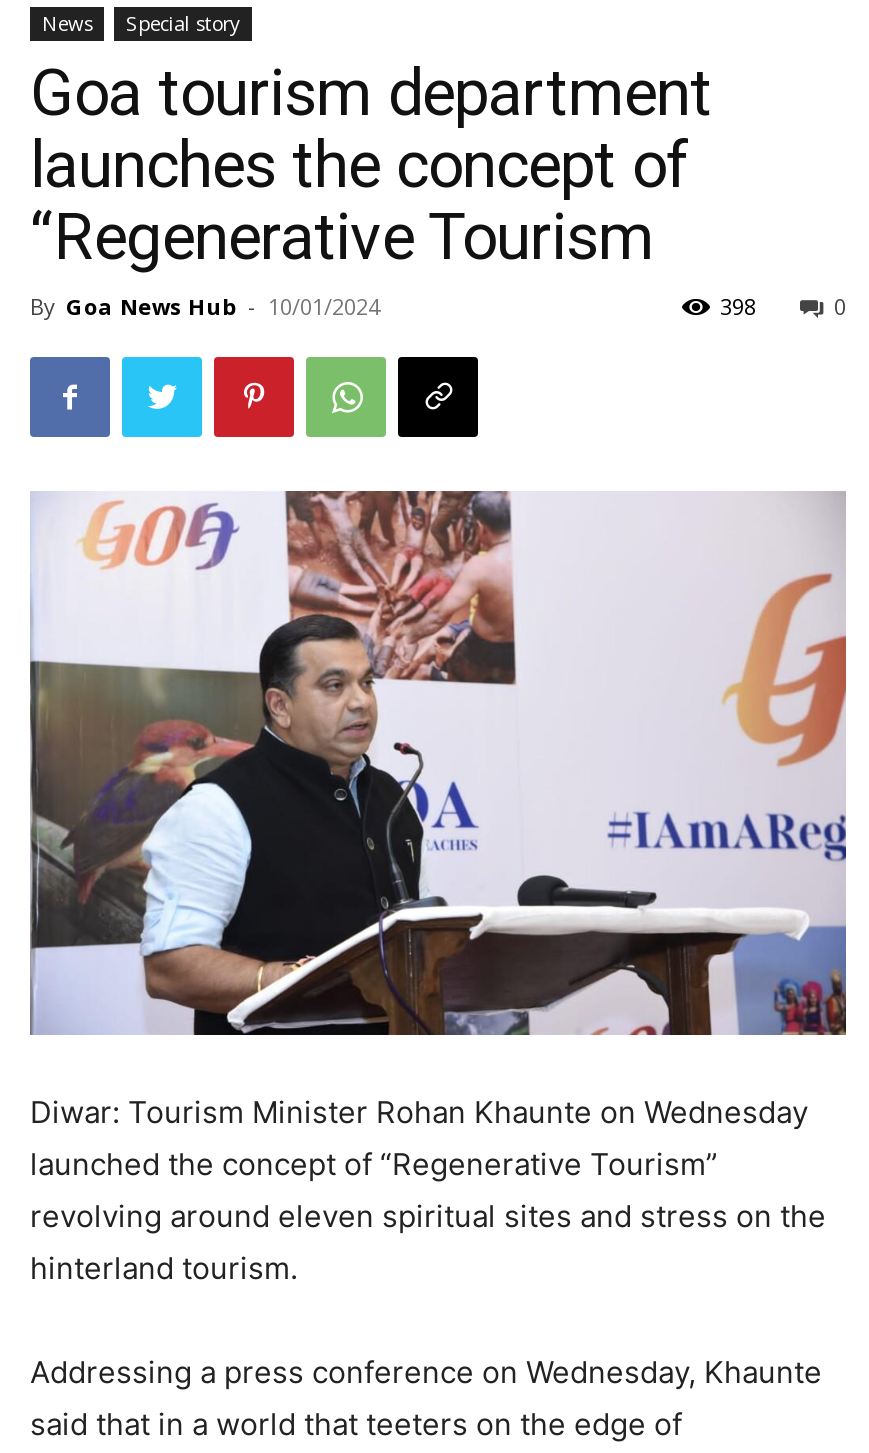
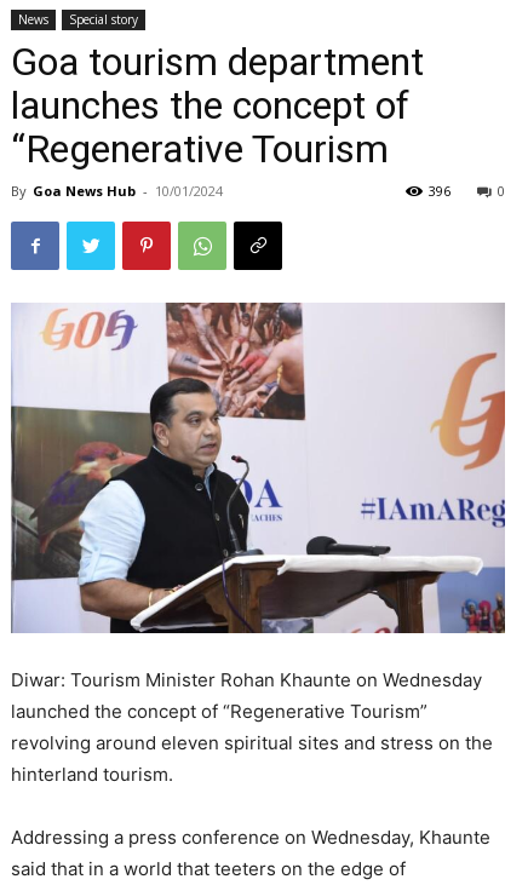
- 398
+ 396
